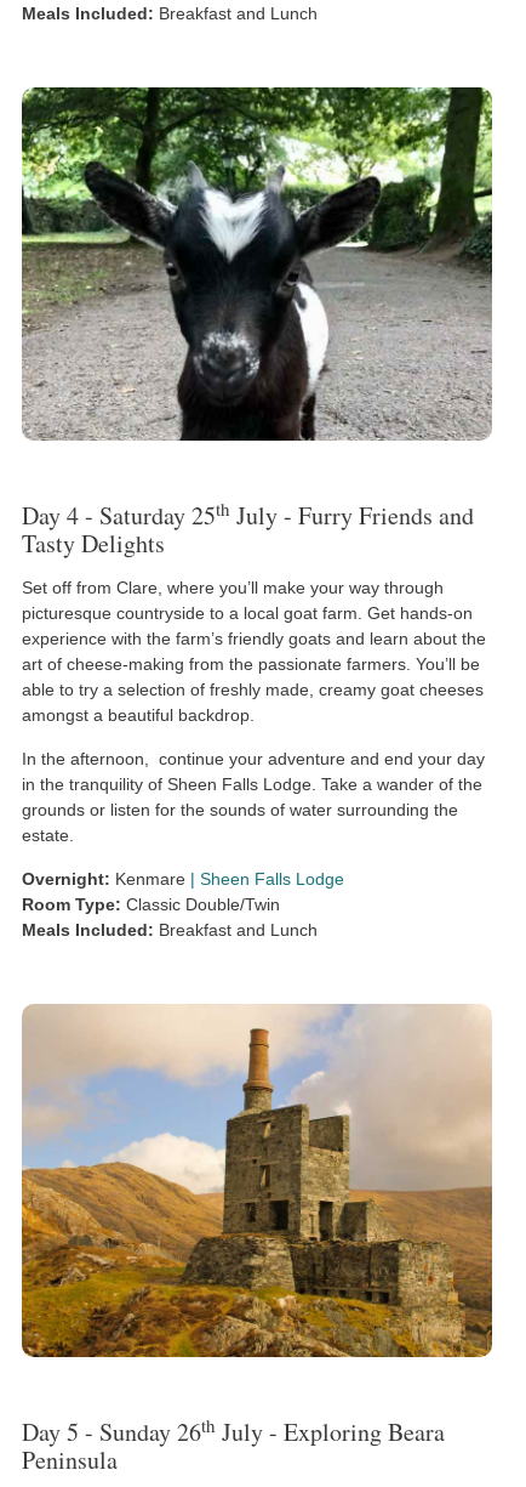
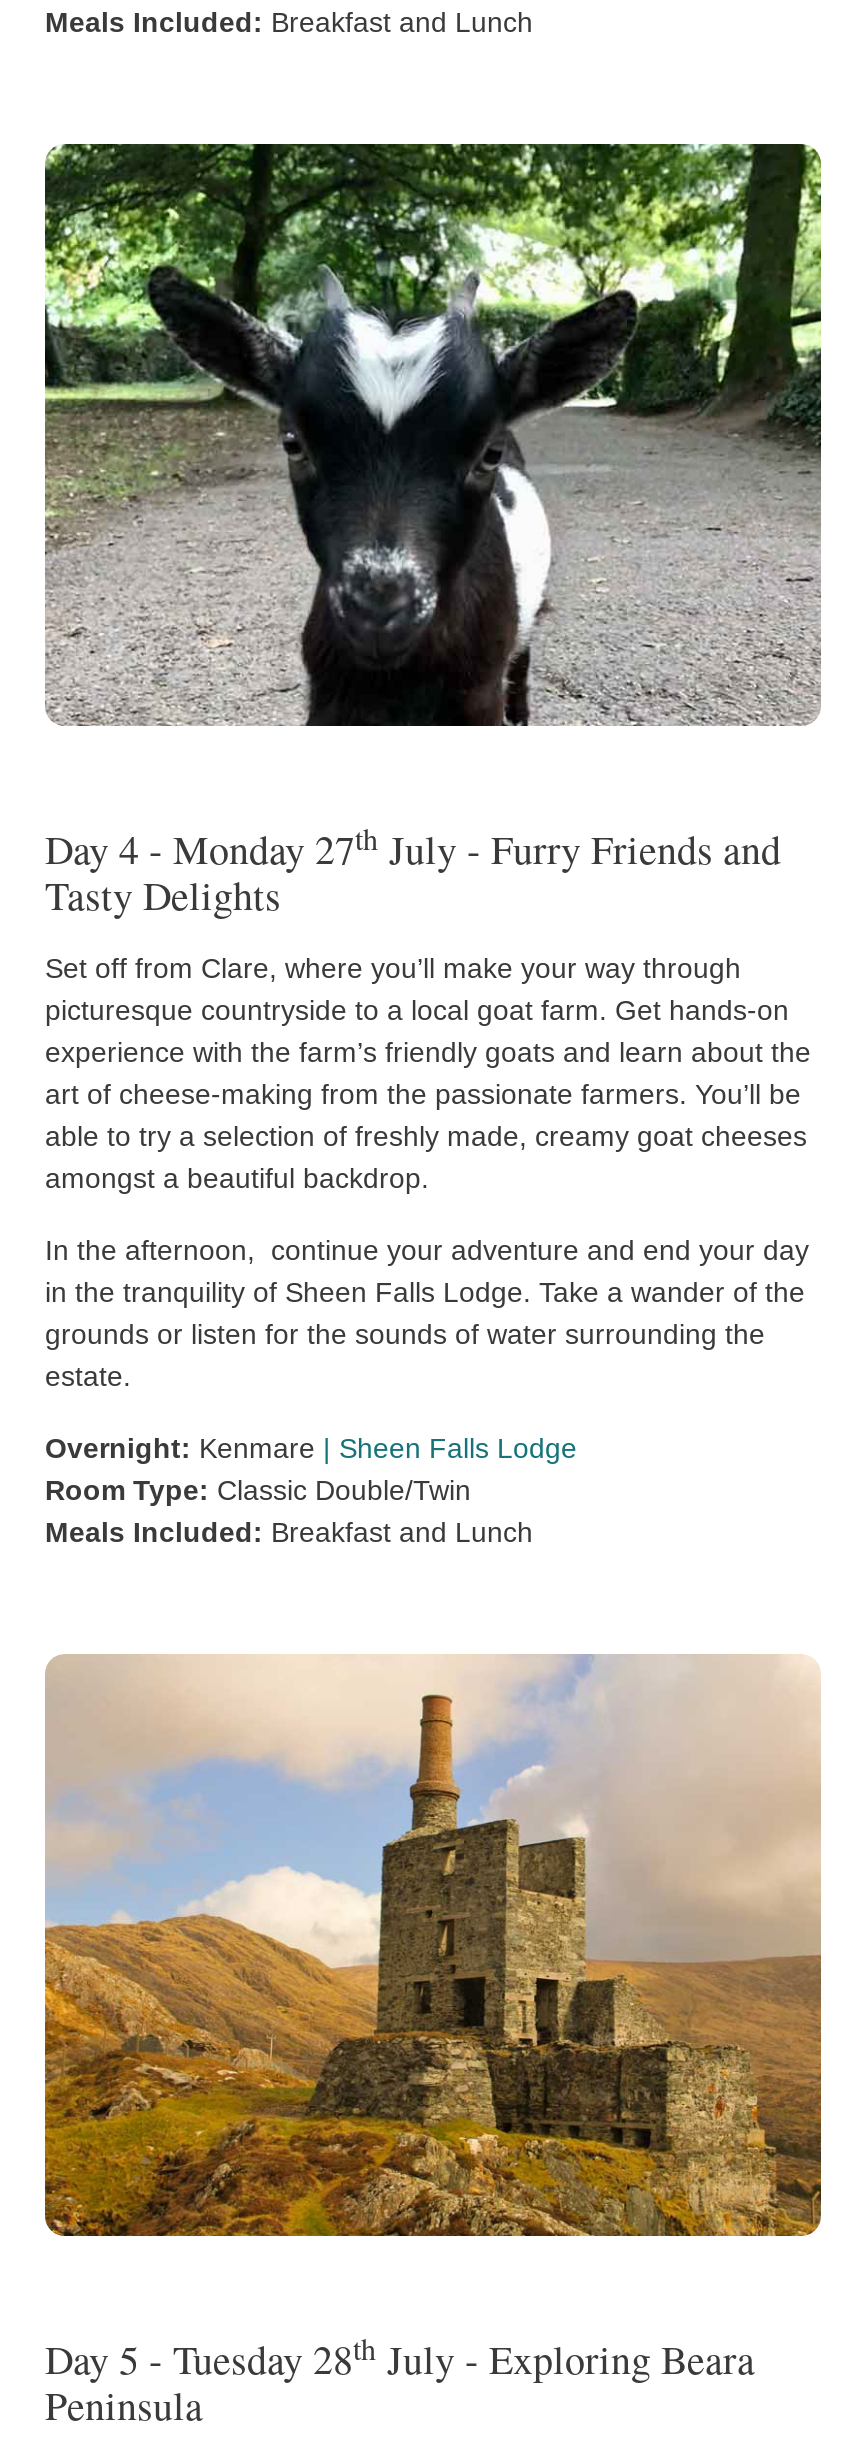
- Day 4 - Saturday 25th July - Furry Friends and
+ Day 4 - Monday 27th July - Furry Friends and

- Day 5 - Sunday 26th July - Exploring Beara
+ Day 5 - Tuesday 28th July - Exploring Beara
